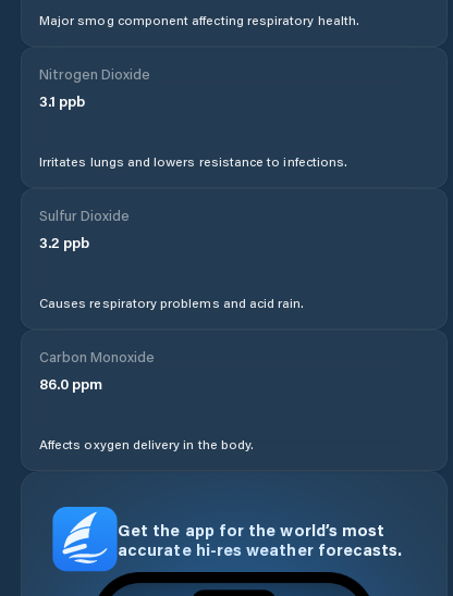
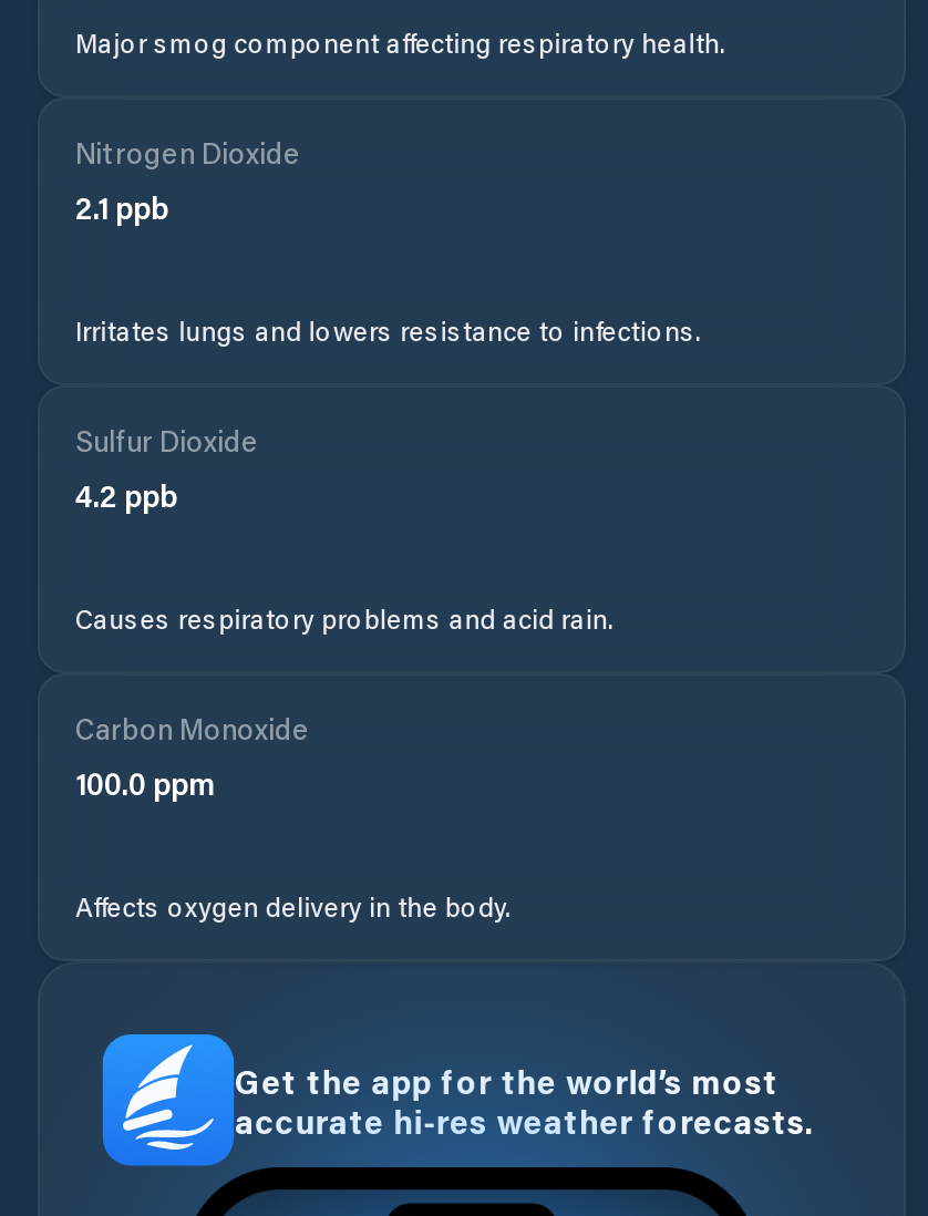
- 3.1 ppb
+ 2.1 ppb

- 3.2 ppb
+ 4.2 ppb

- 86.0 ppm
+ 100.0 ppm
